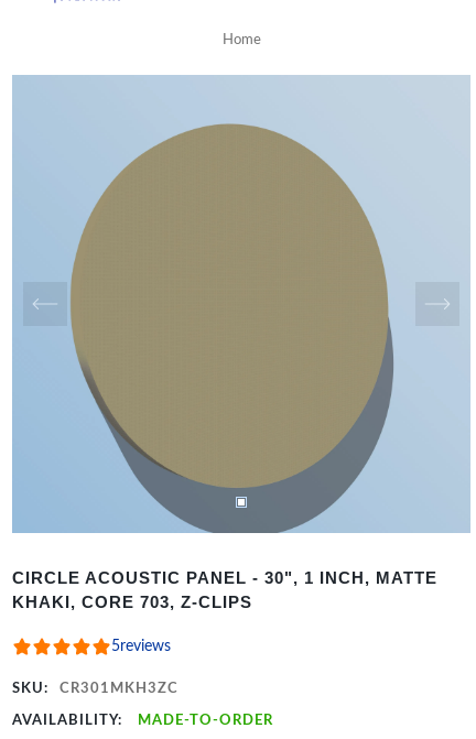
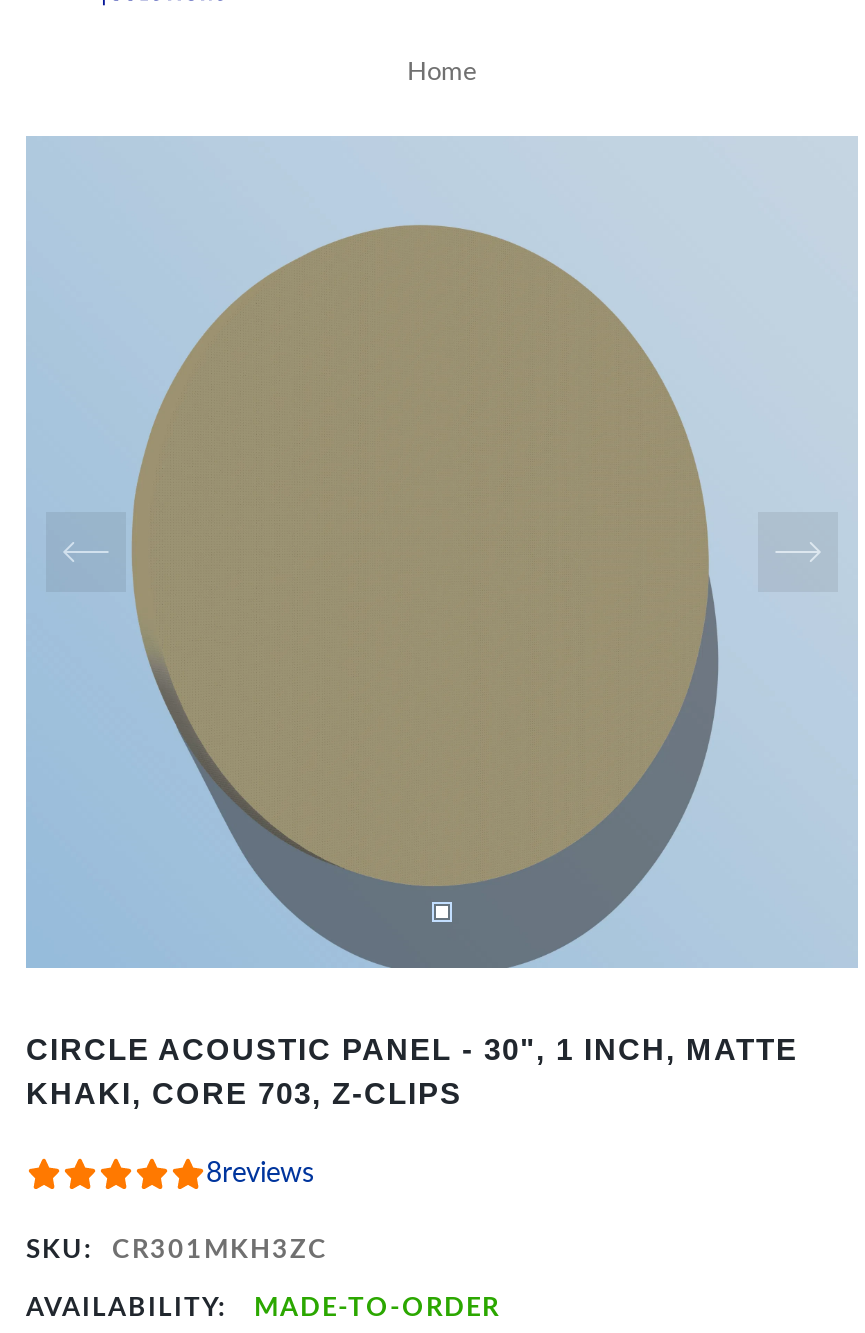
- 5reviews
+ 8reviews
